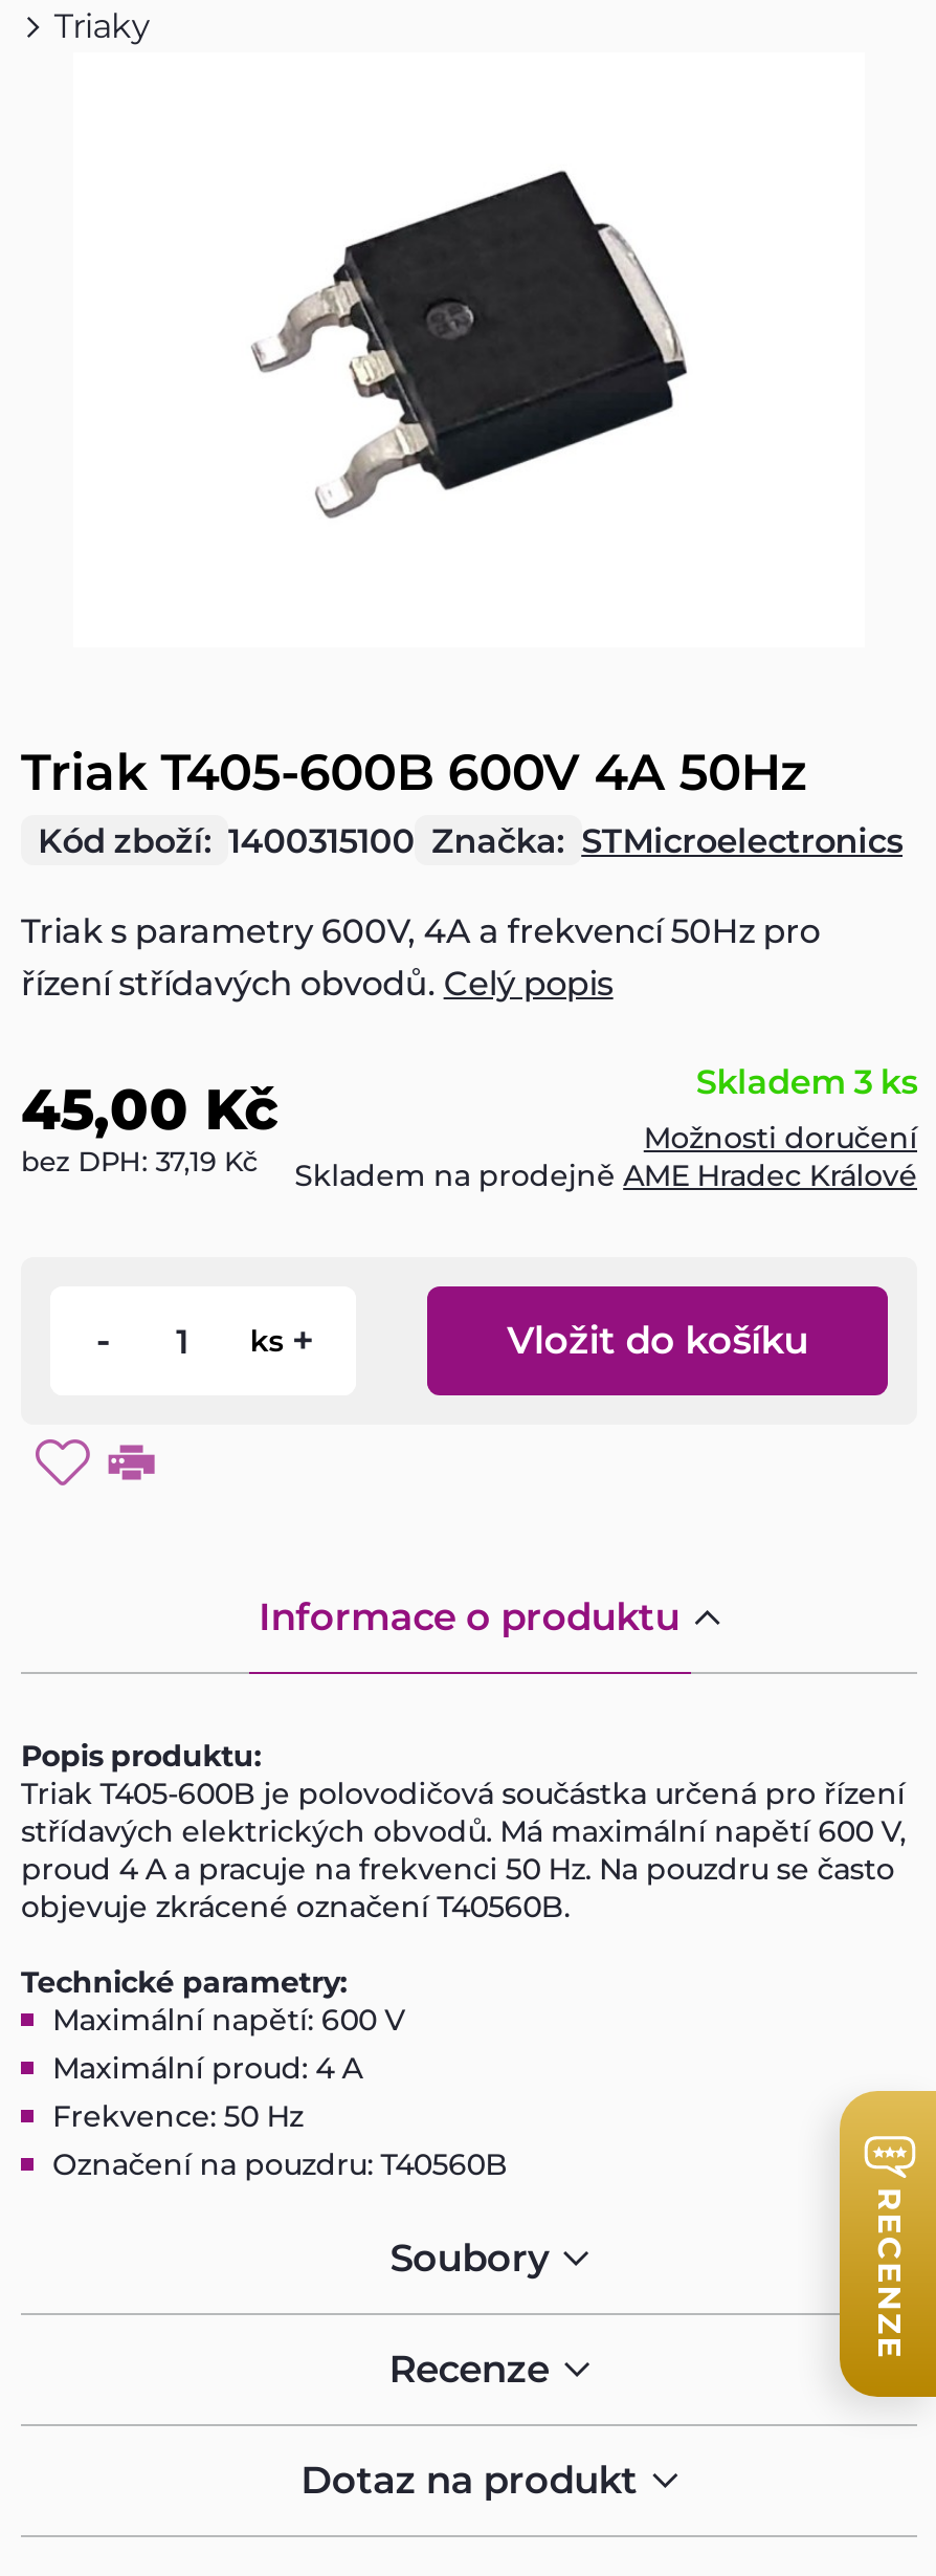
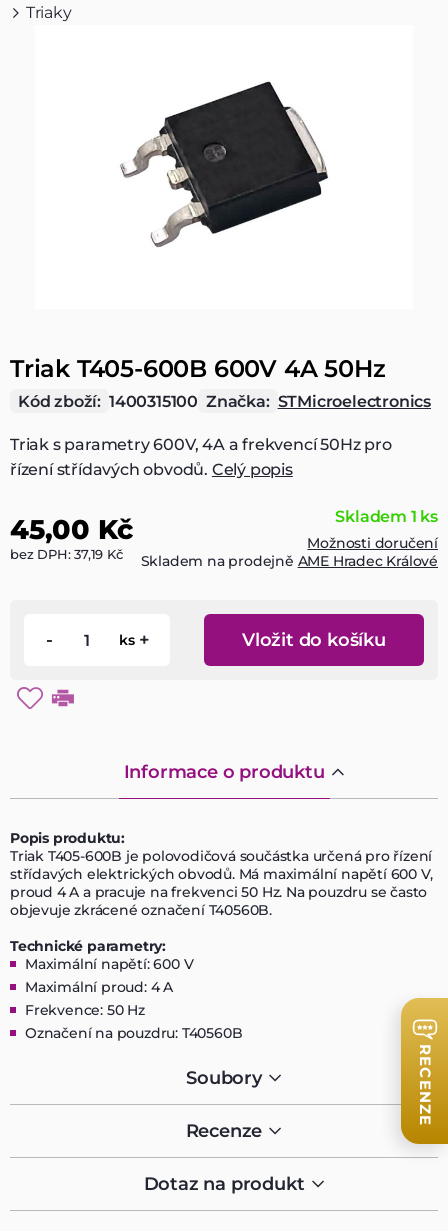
- Skladem 3 ks
+ Skladem 1 ks
